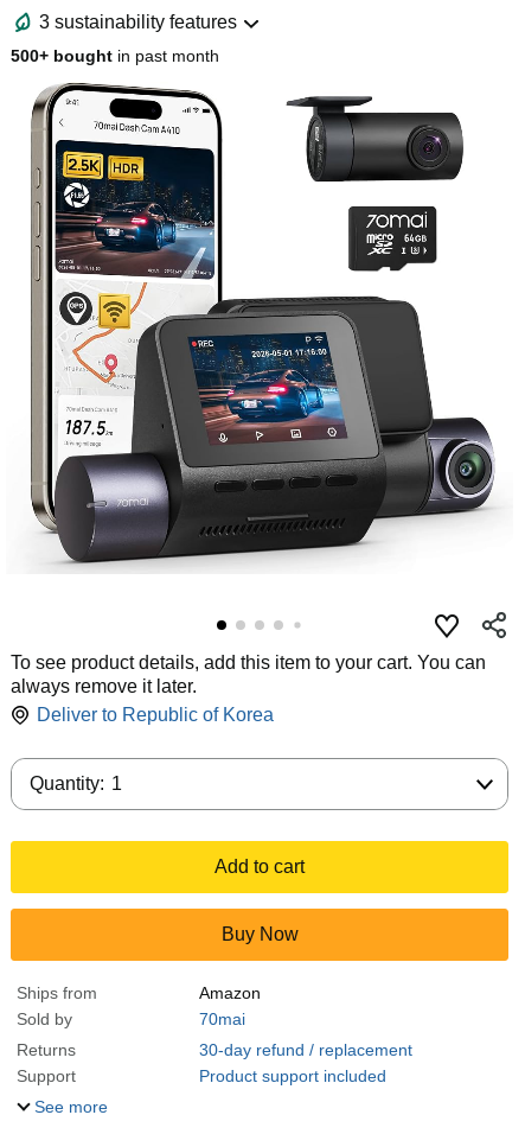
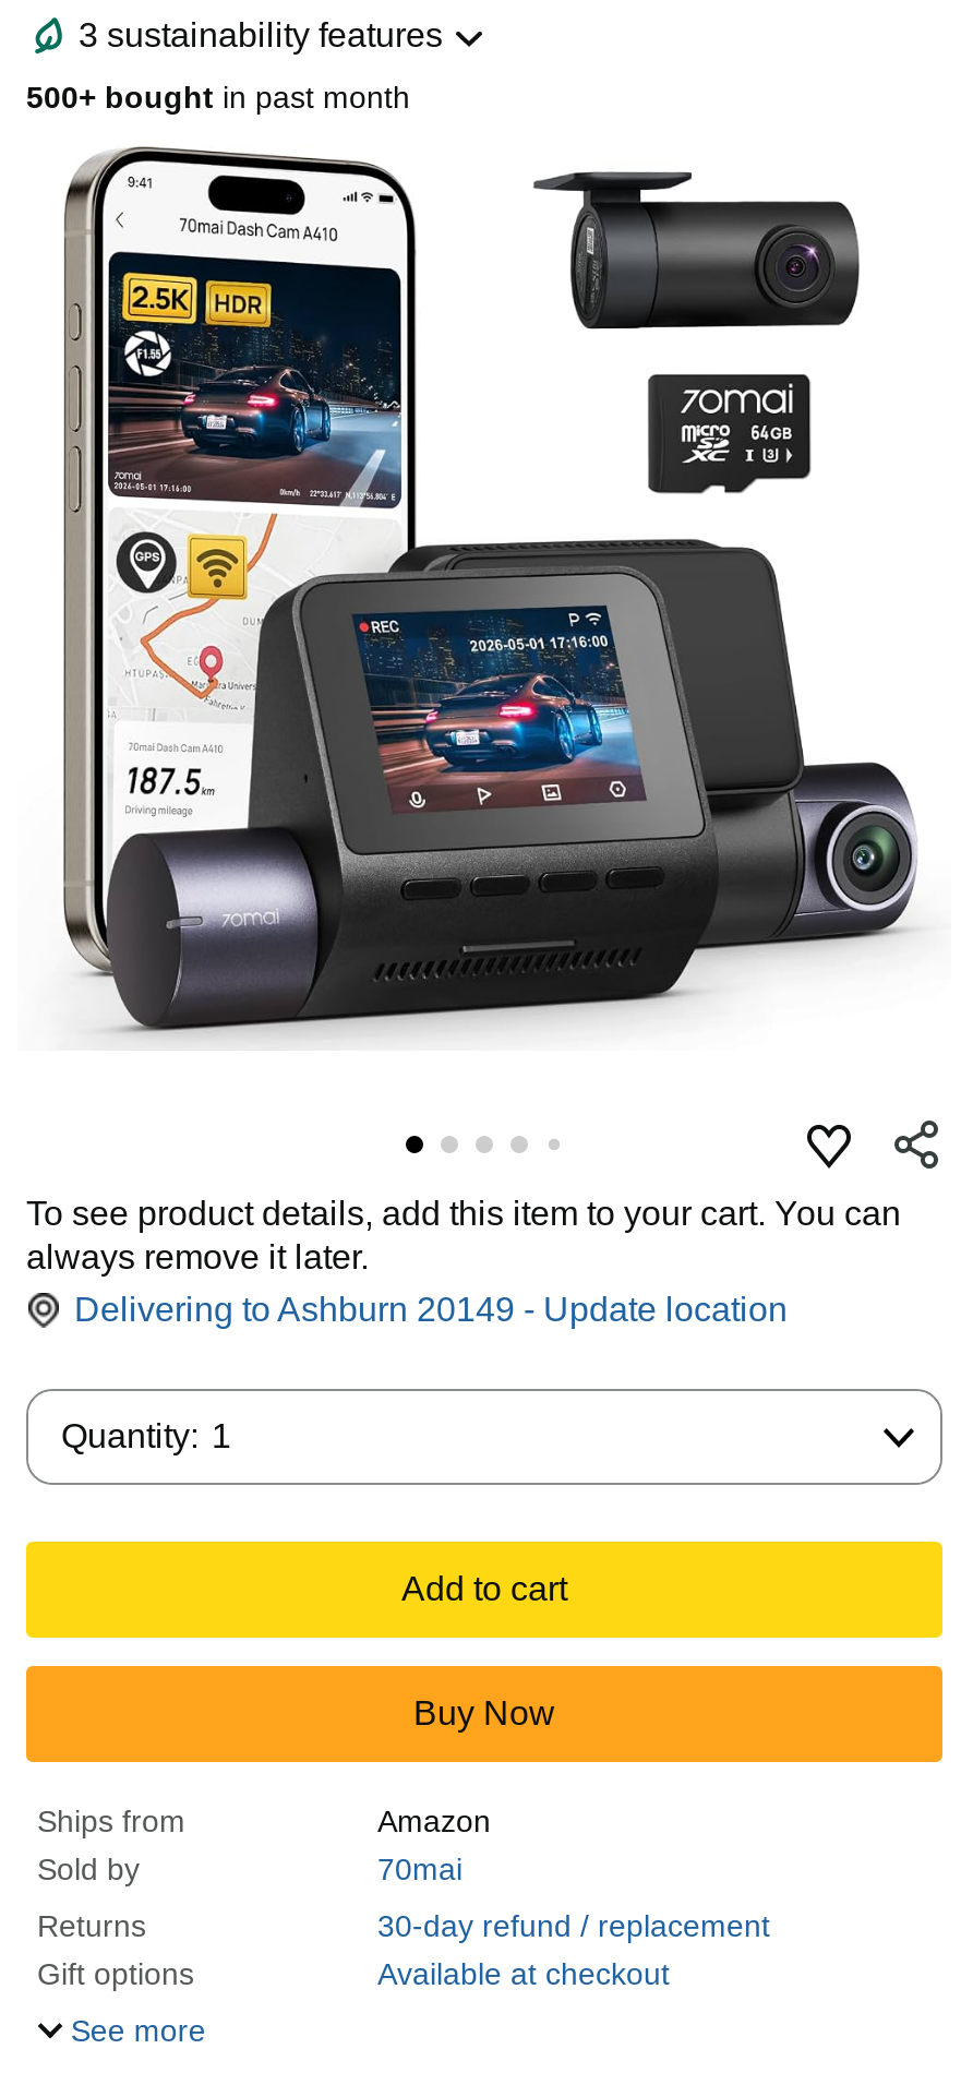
- Deliver to Republic of Korea
+ Delivering to Ashburn 20149 - Update location

- Support
- Product support included
+ Gift options
+ Available at checkout
